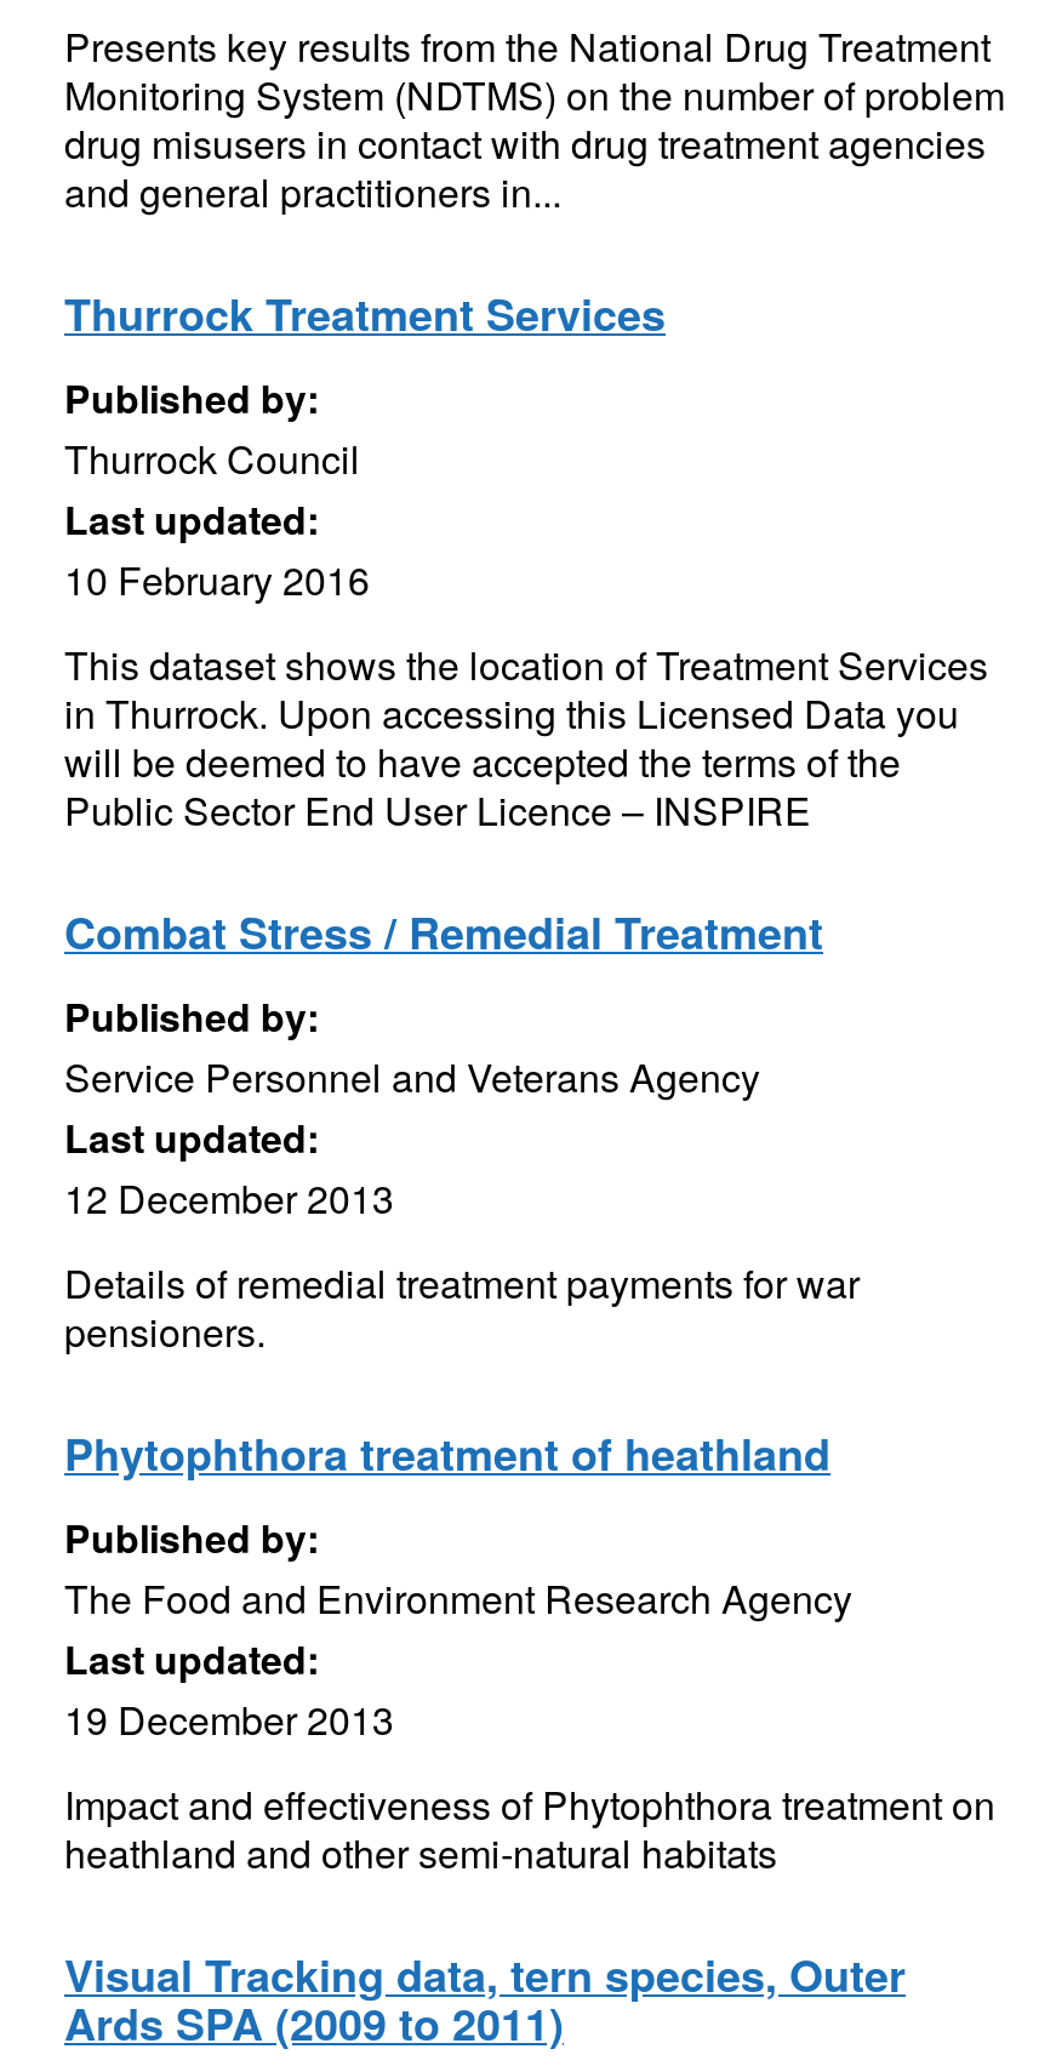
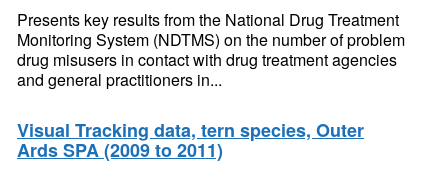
- Thurrock Treatment Services
- Published by:
- Thurrock Council
- Last updated:
- 10 February 2016
- This dataset shows the location of Treatment Services
- in Thurrock. Upon accessing this Licensed Data you
- will be deemed to have accepted the terms of the
- Public Sector End User Licence – INSPIRE
- Combat Stress / Remedial Treatment
- Published by:
- Service Personnel and Veterans Agency
- Last updated:
- 12 December 2013
- Details of remedial treatment payments for war
- pensioners.
- Phytophthora treatment of heathland
- Published by:
- The Food and Environment Research Agency
- Last updated:
- 19 December 2013
- Impact and effectiveness of Phytophthora treatment on
- heathland and other semi-natural habitats
